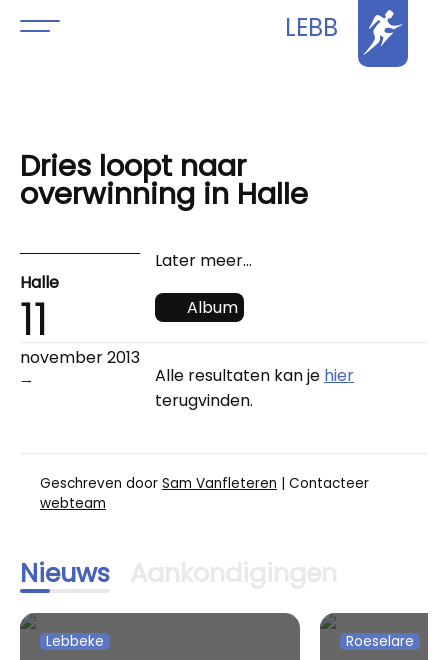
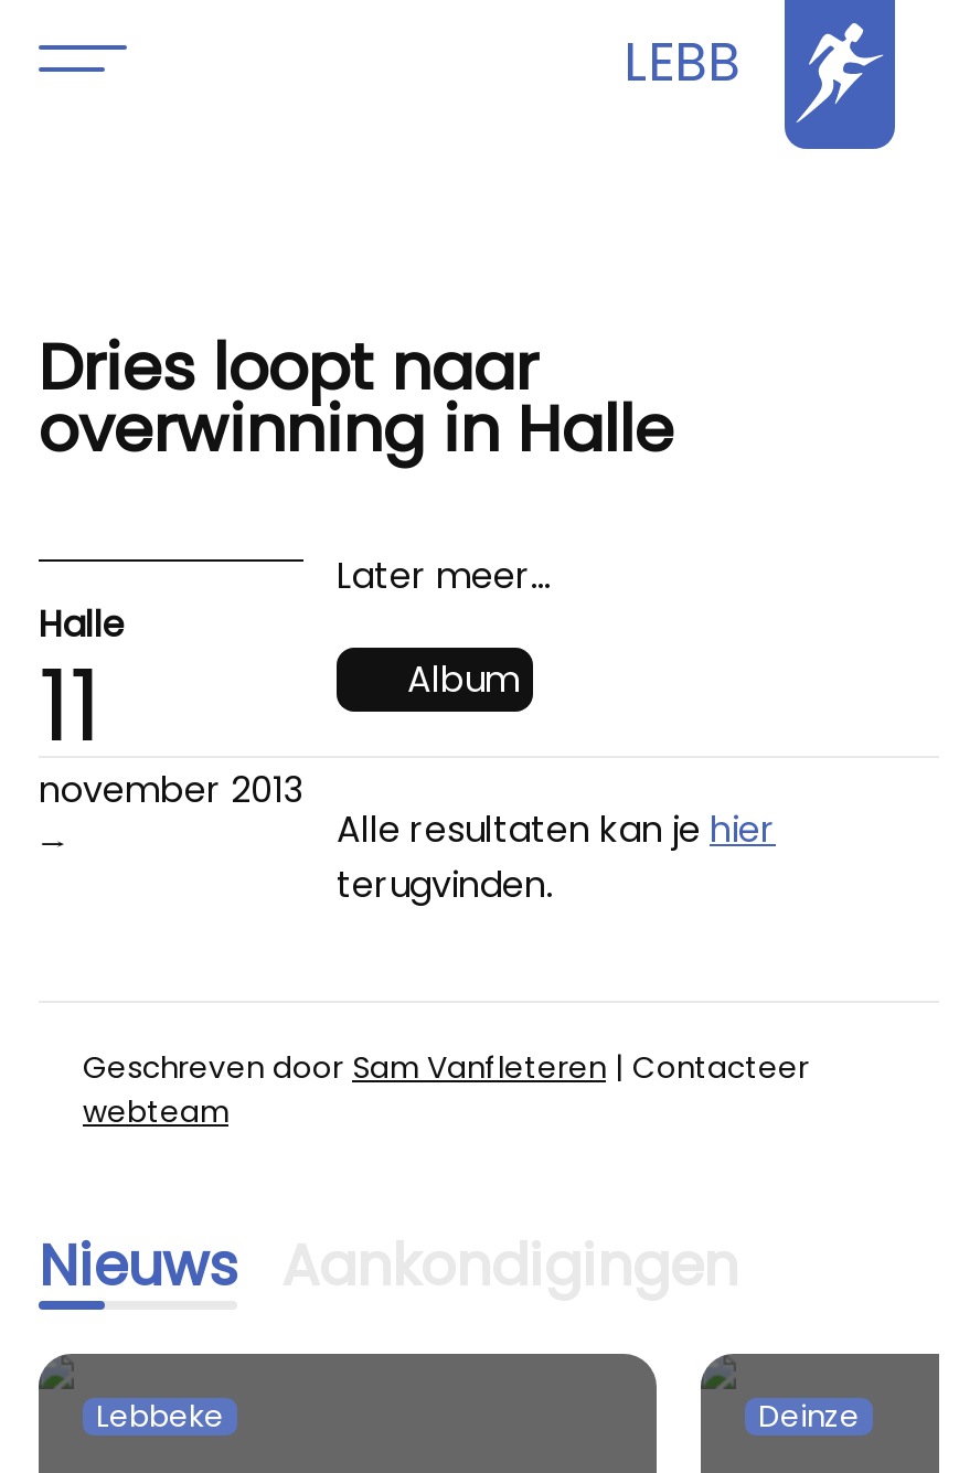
- Roeselare
+ Deinze
